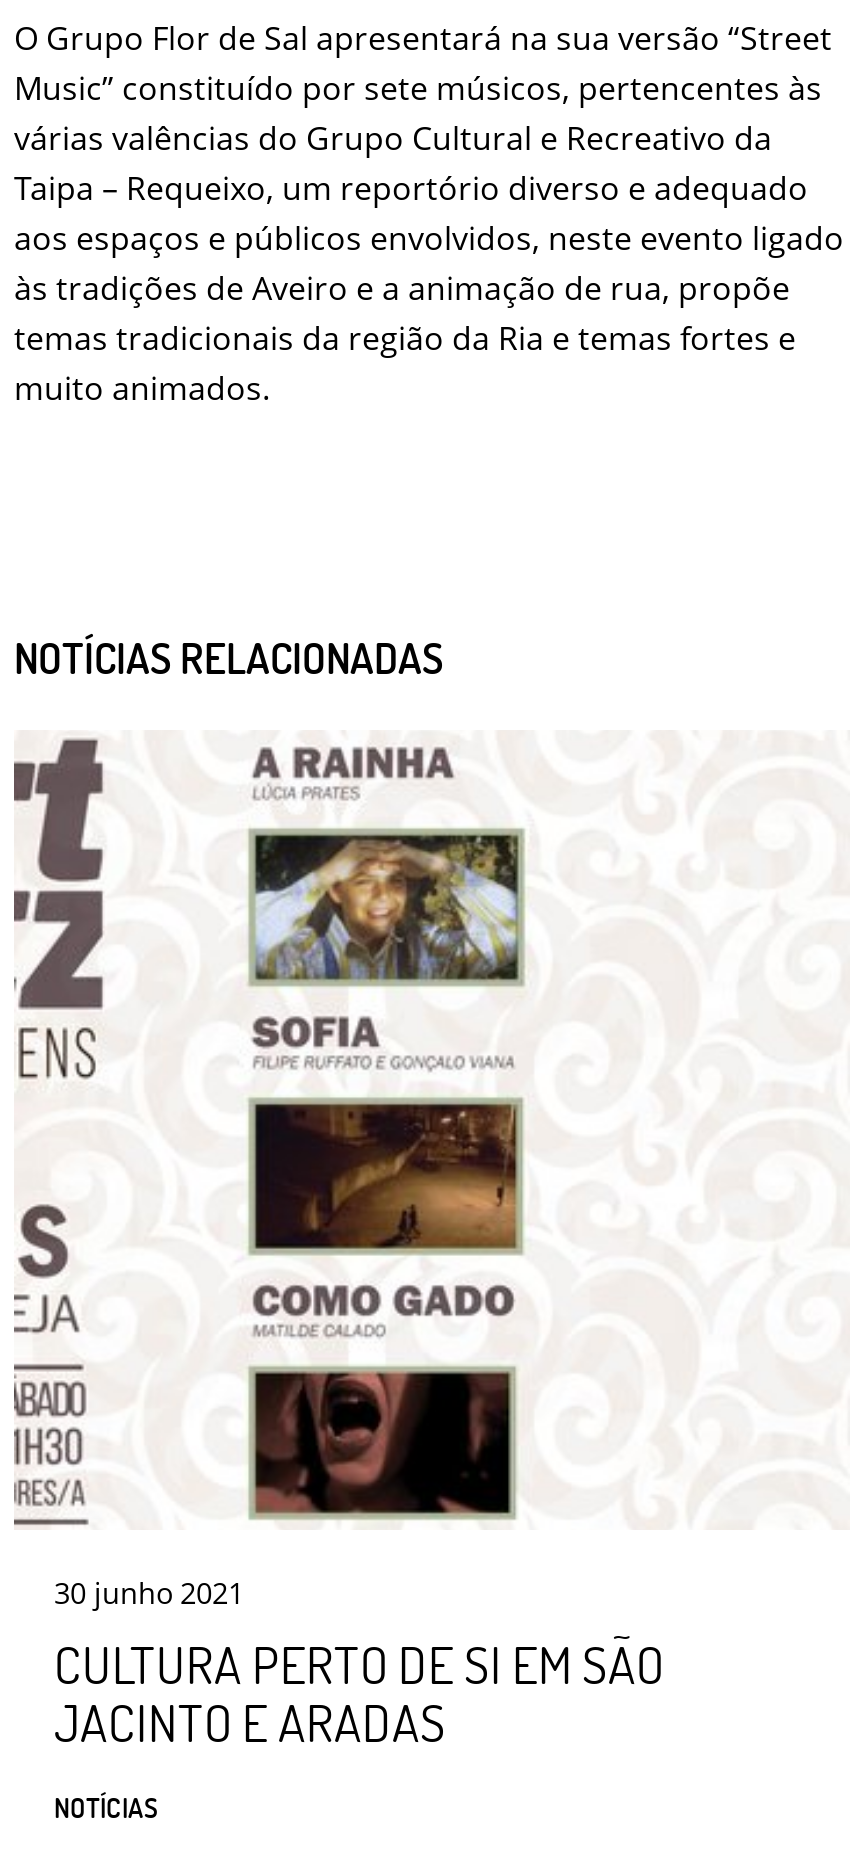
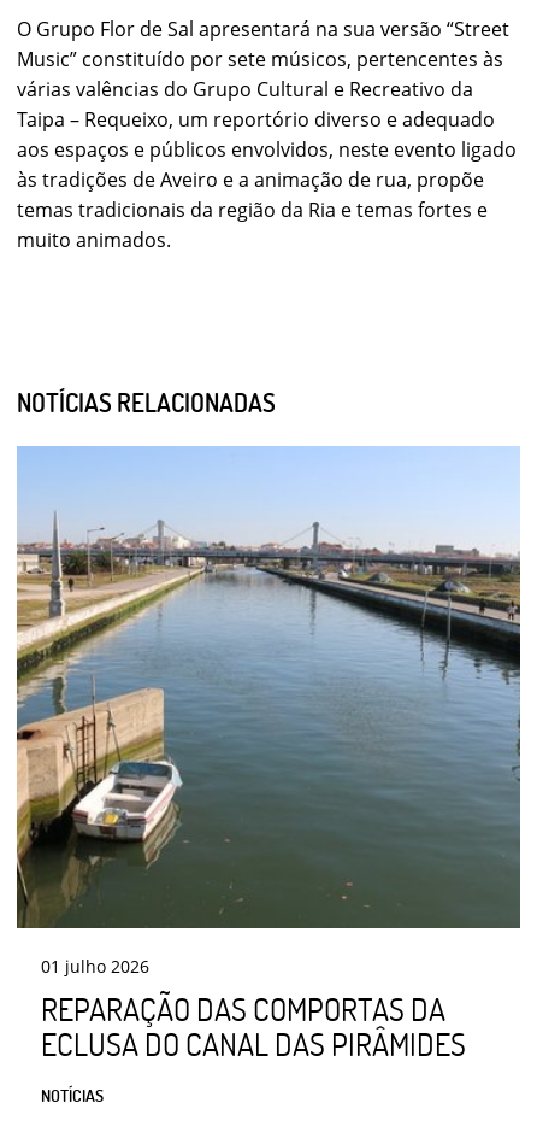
- [image]
- 30 junho 2021
- CULTURA PERTO DE SI EM SÃO
- JACINTO E ARADAS
+ [image]
+ 01 julho 2026
+ REPARAÇÃO DAS COMPORTAS DA
+ ECLUSA DO CANAL DAS PIRÂMIDES
